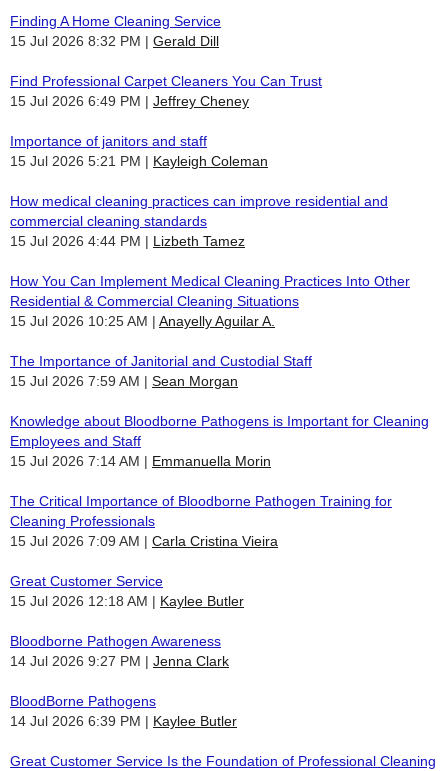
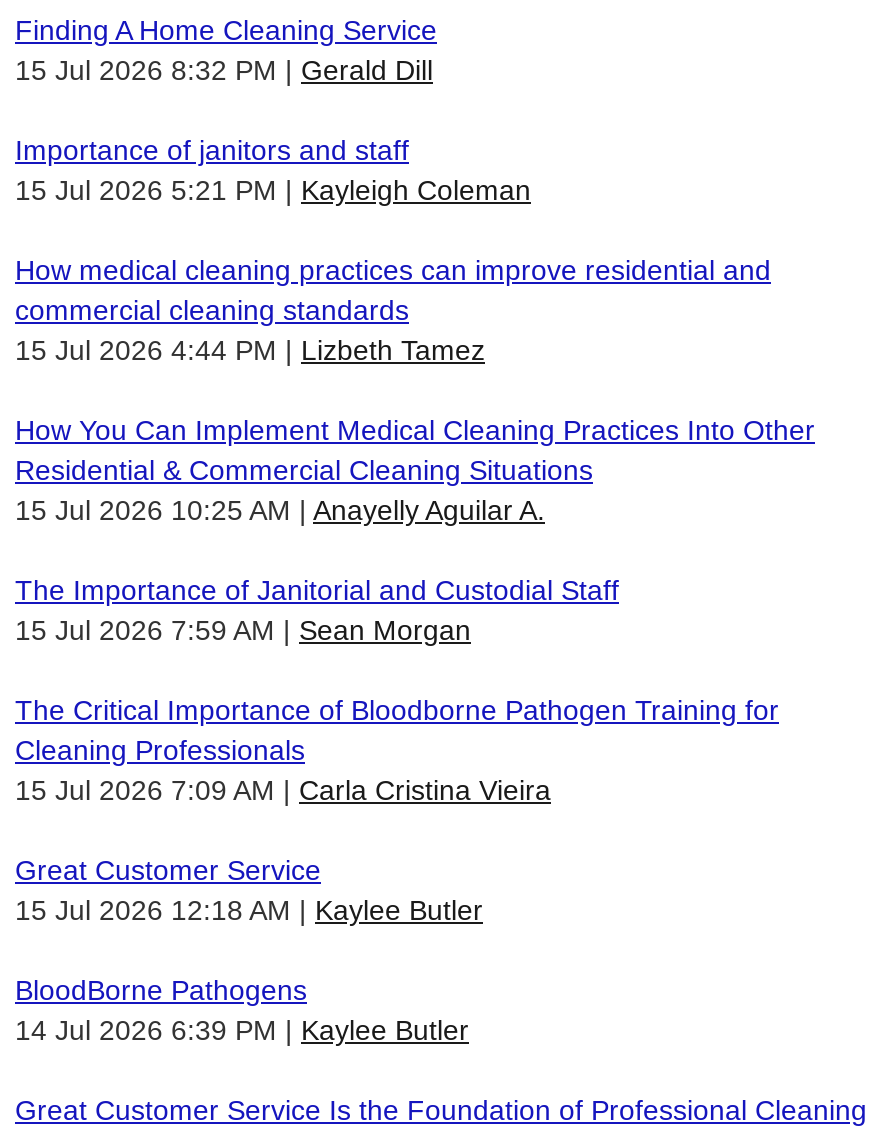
- Find Professional Carpet Cleaners You Can Trust
- 15 Jul 2026 6:49 PM
- Jeffrey Cheney

- Knowledge about Bloodborne Pathogens is Important for Cleaning
- Employees and Staff
- 15 Jul 2026 7:14 AM
- Emmanuella Morin

- Bloodborne Pathogen Awareness
- 14 Jul 2026 9:27 PM
- Jenna Clark
